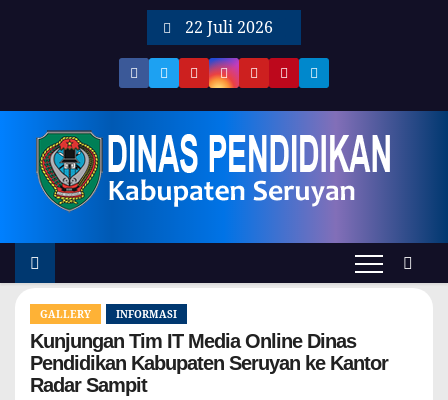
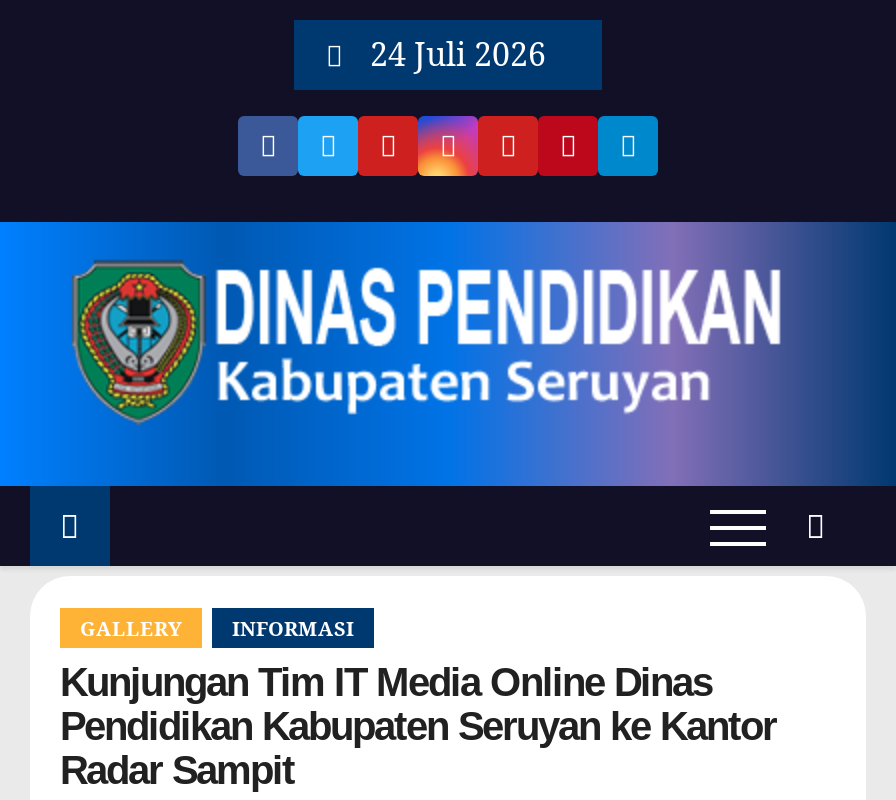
- 22 Juli 2026
+ 24 Juli 2026
